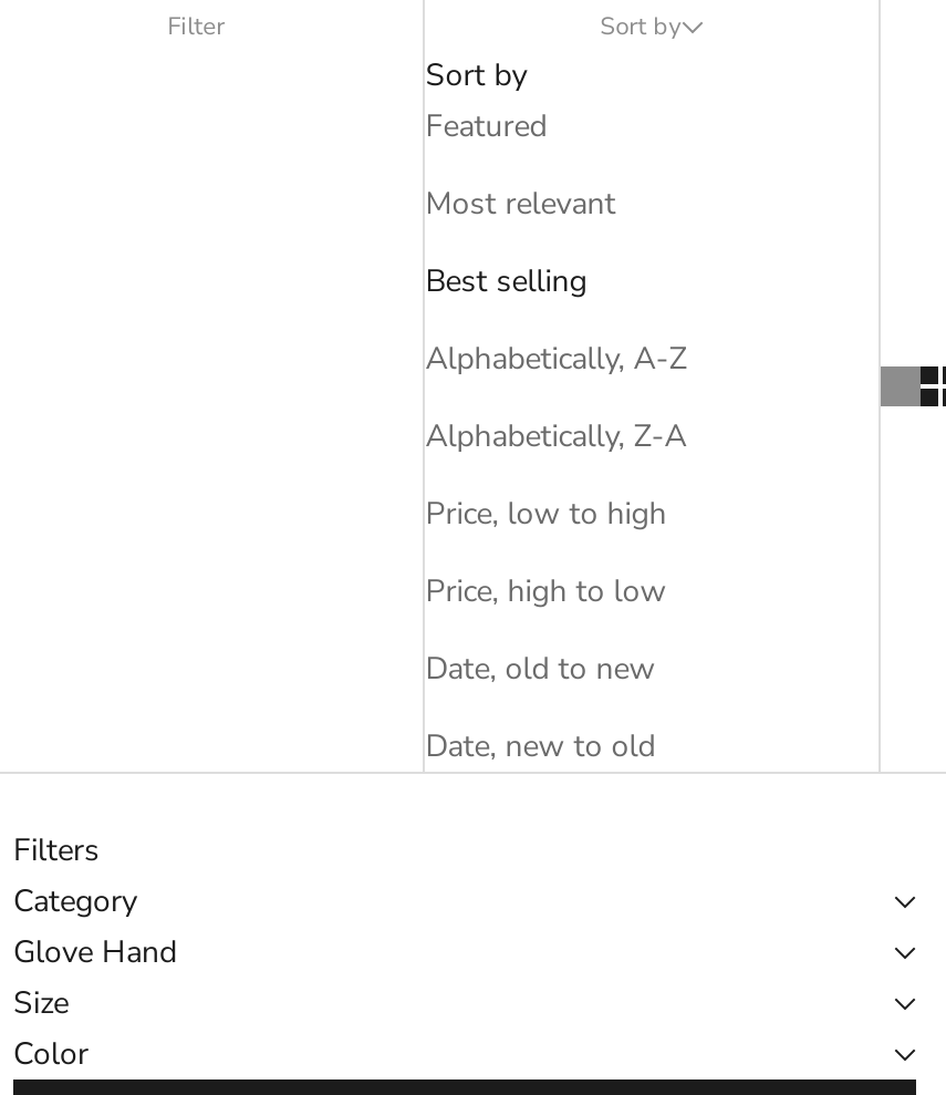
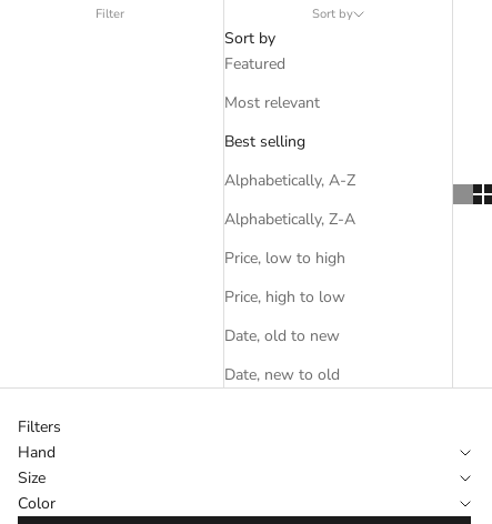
- Category
- Glove Hand
+ Hand
